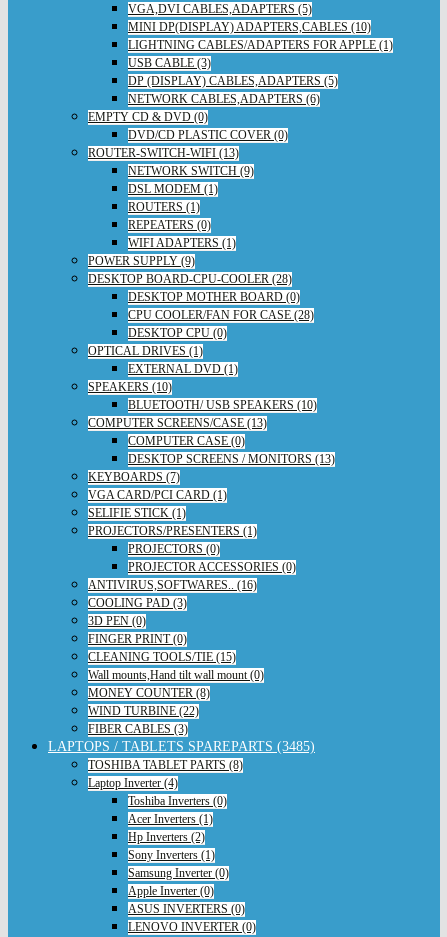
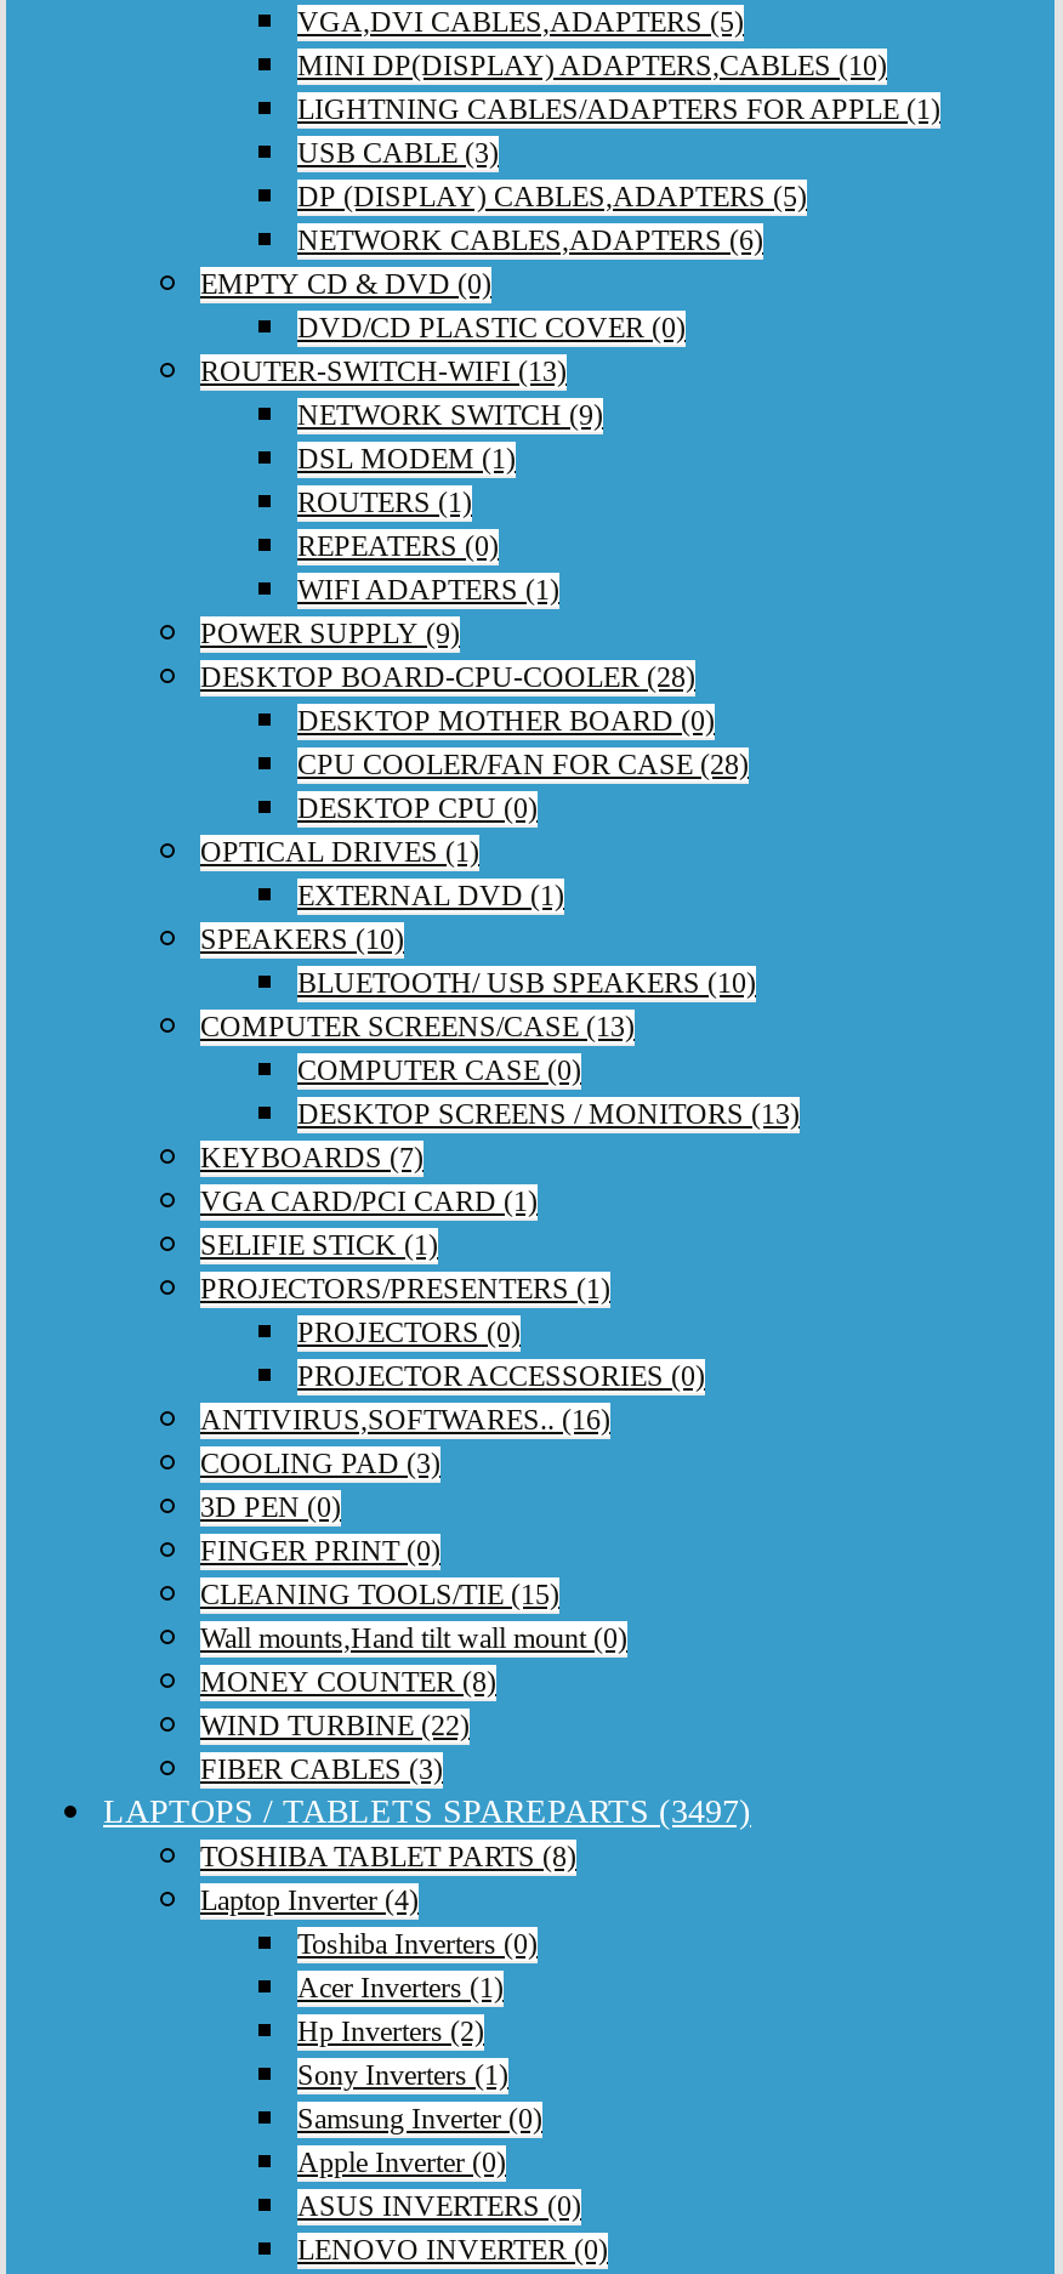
- LAPTOPS / TABLETS SPAREPARTS (3485)
+ LAPTOPS / TABLETS SPAREPARTS (3497)
